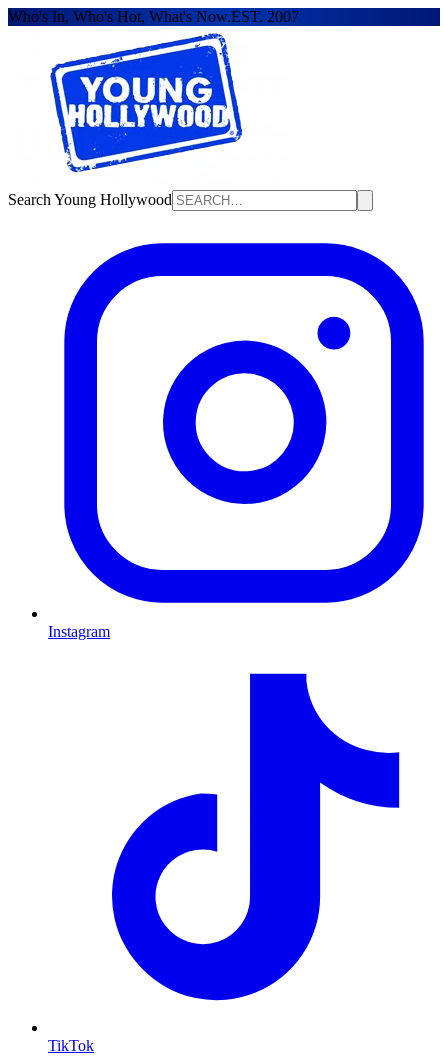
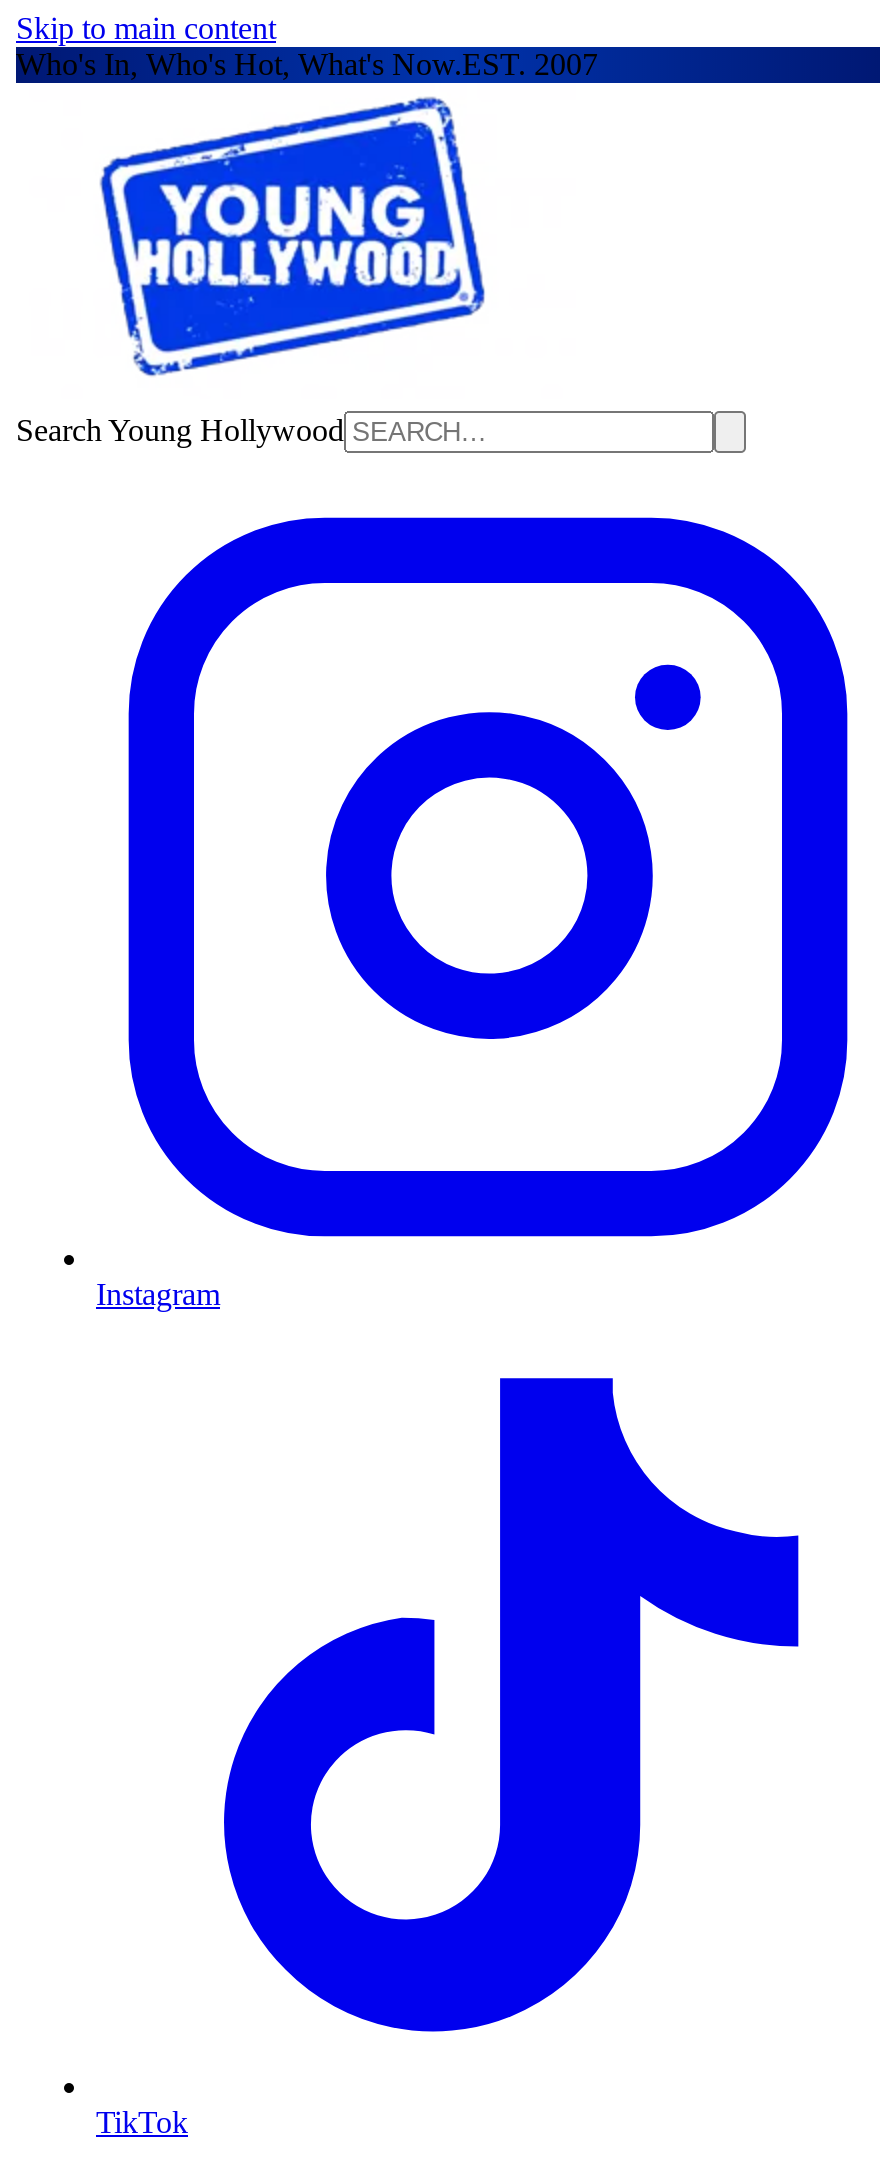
+ Skip to main content
